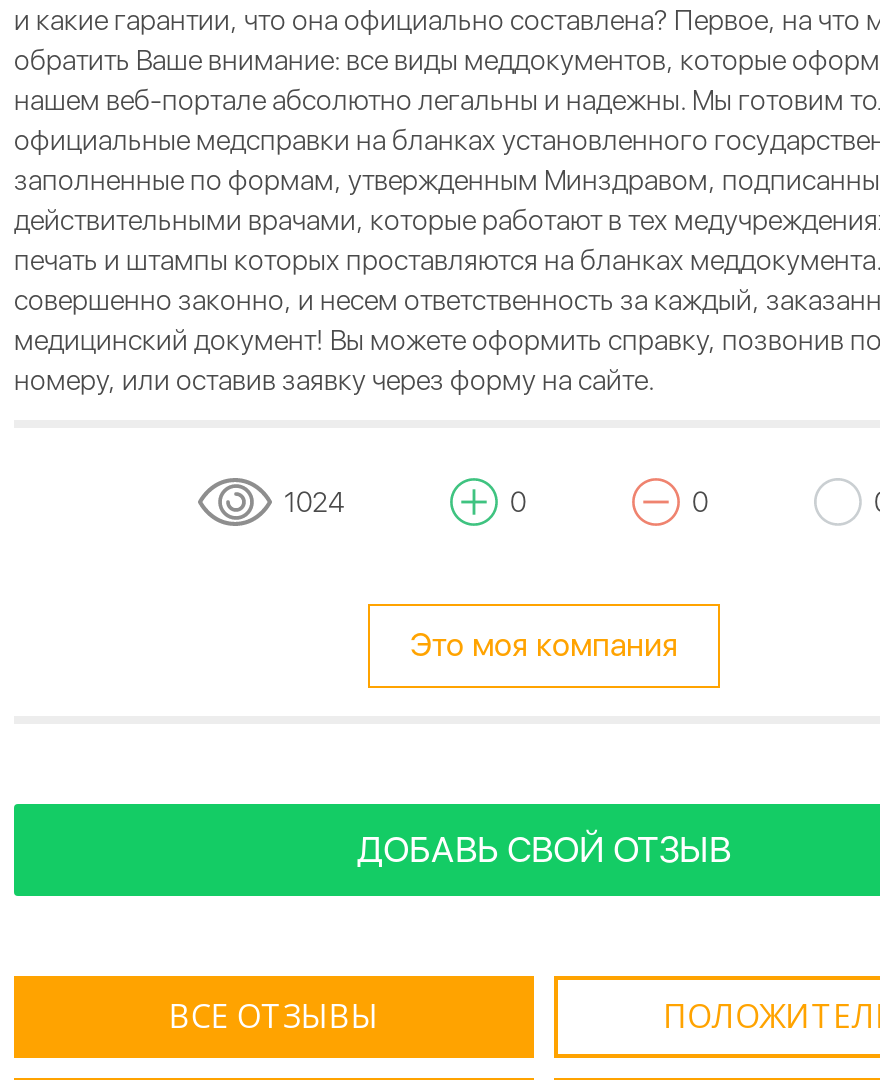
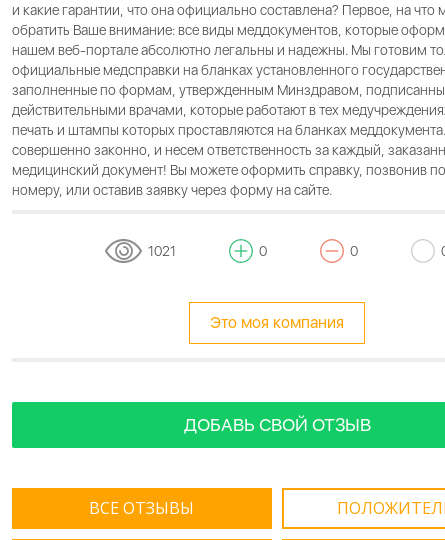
- 1024
+ 1021
